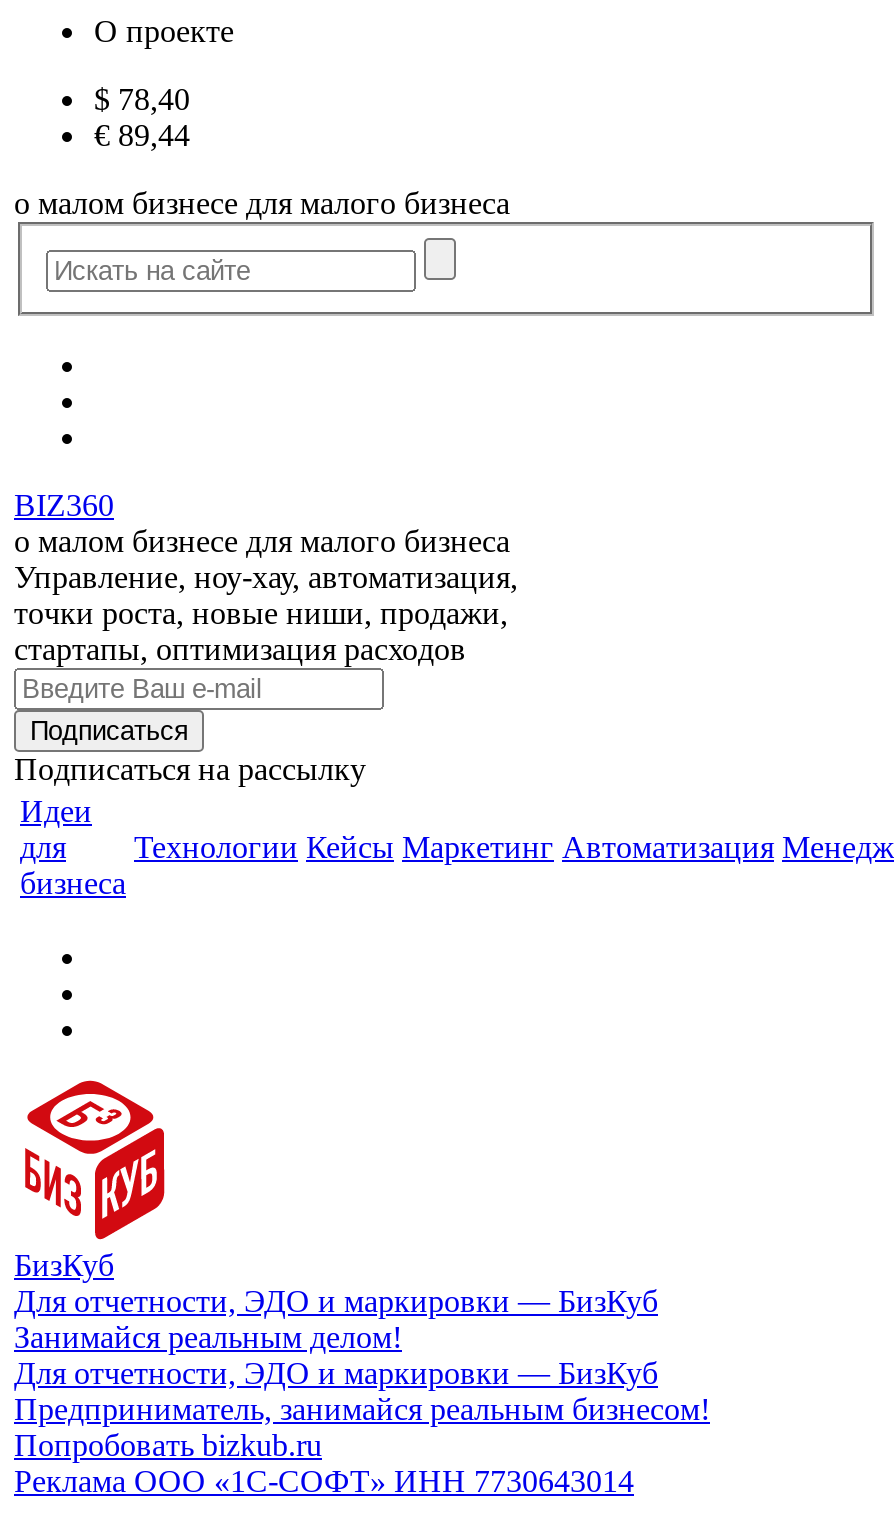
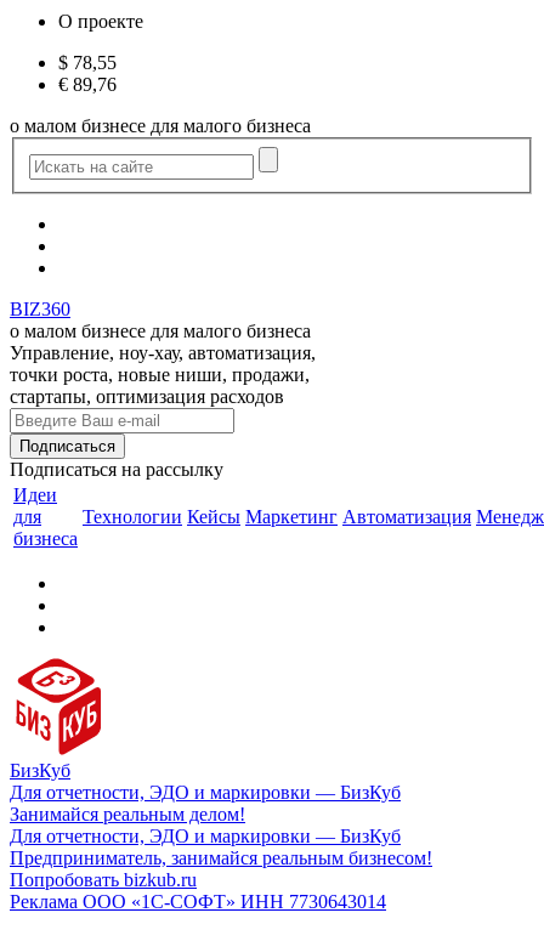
- $78,40
+ $78,55

- €89,44
+ €89,76
